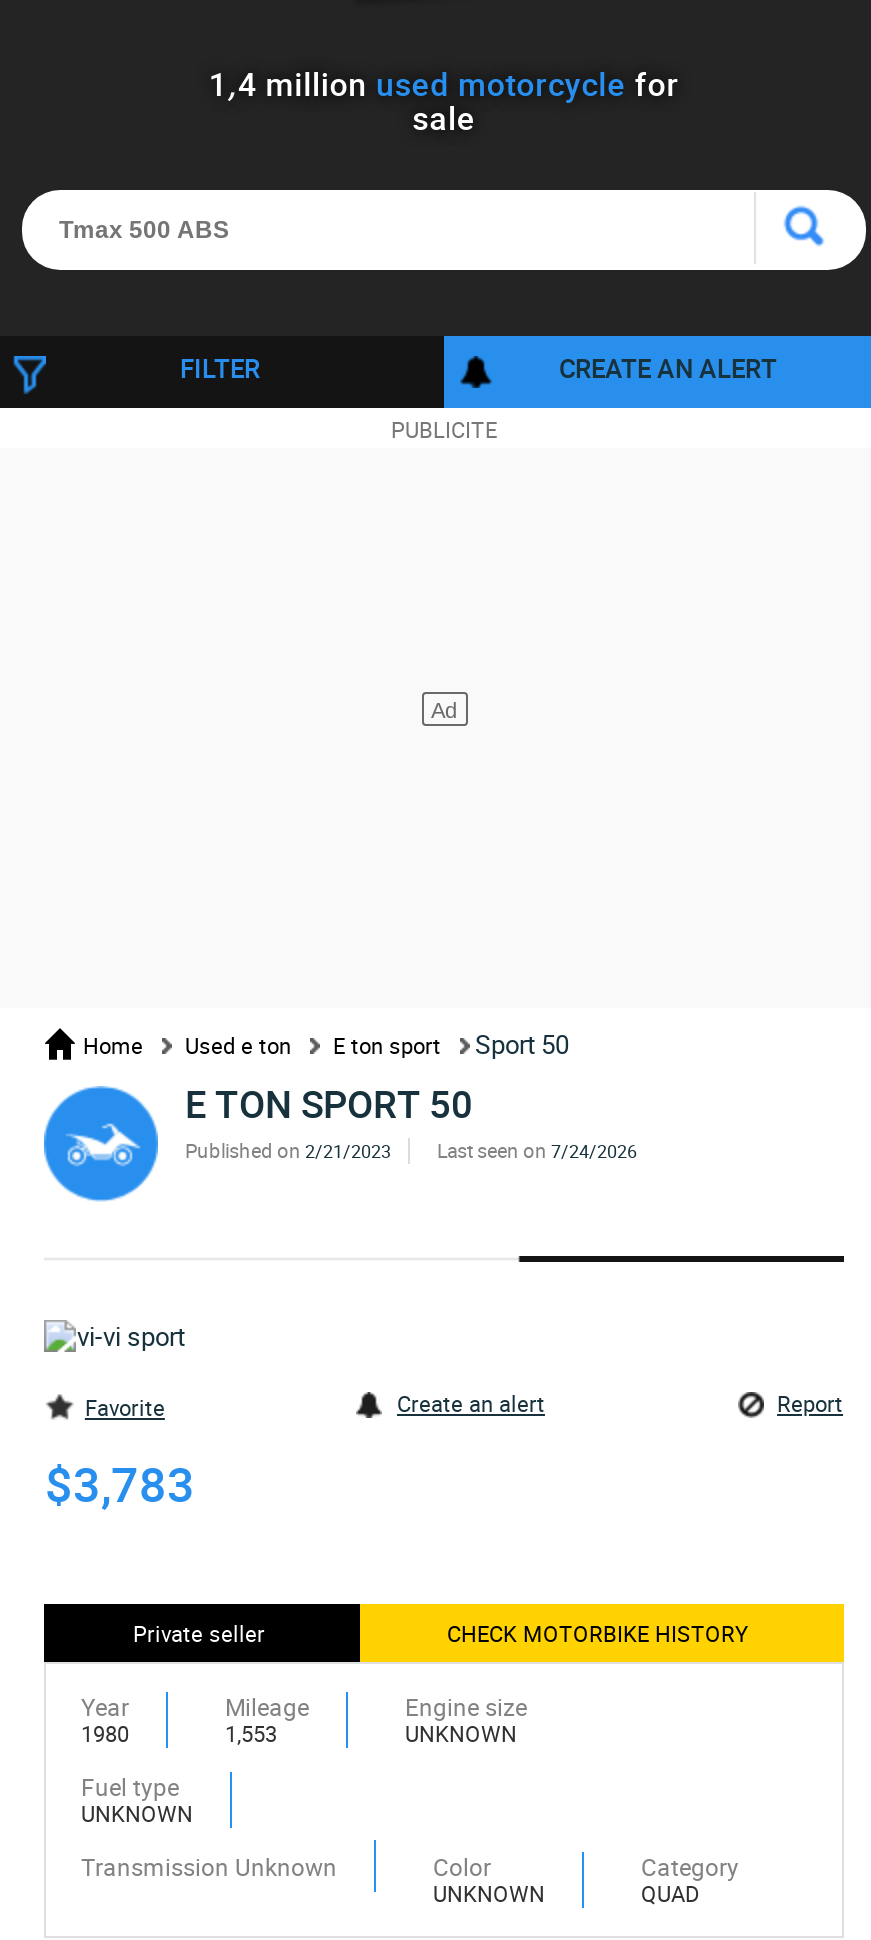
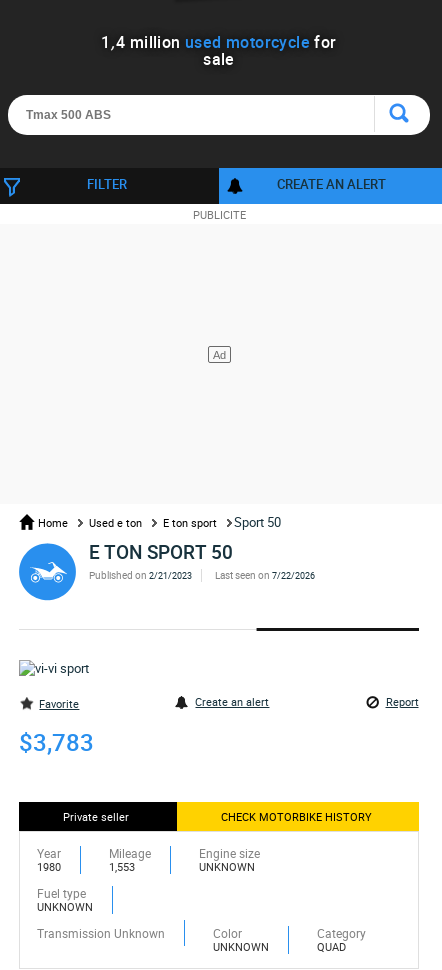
- Published on 2/21/2023 Last seen on 7/24/2026
+ Published on 2/21/2023 Last seen on 7/22/2026
